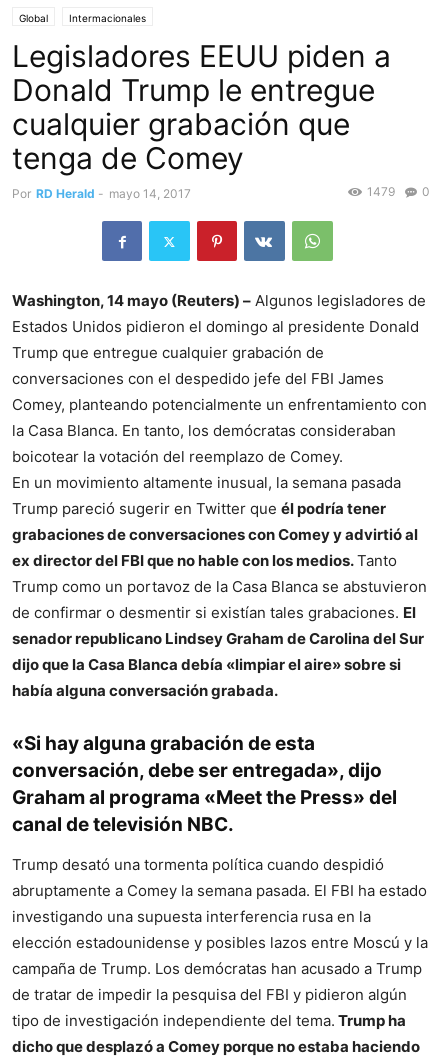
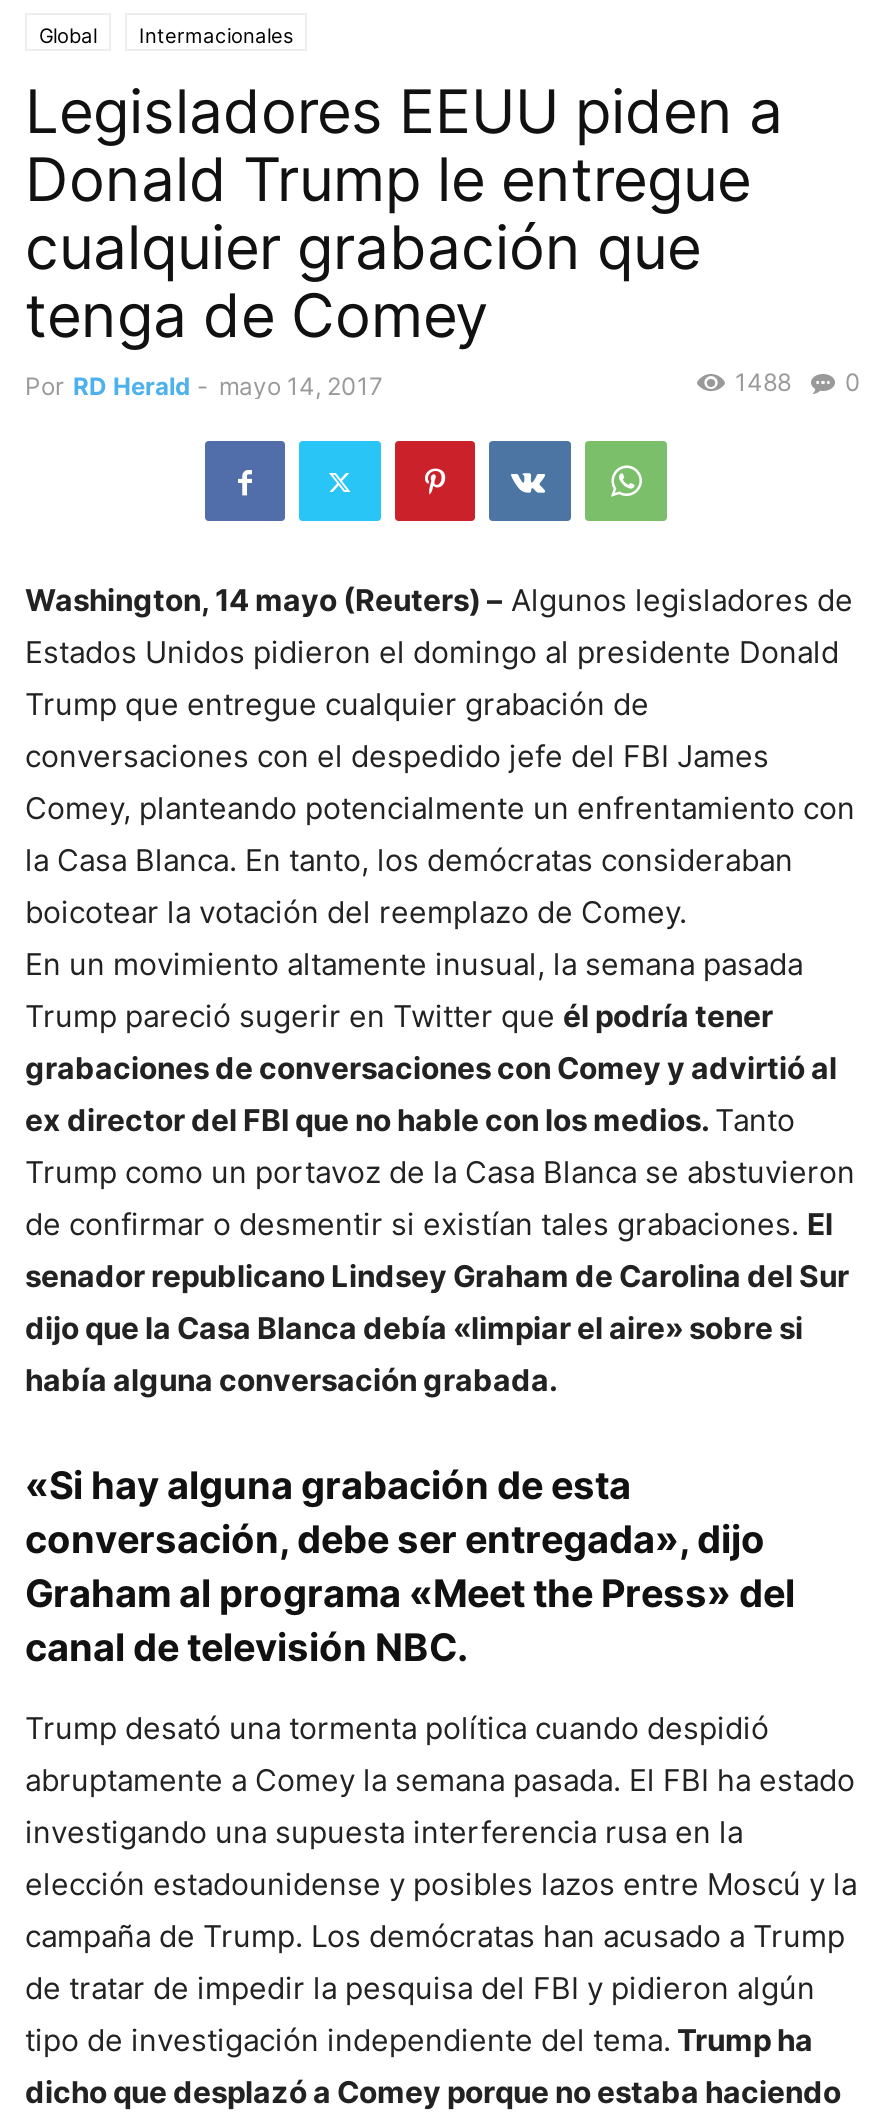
- 1479 0
+ 1488 0
